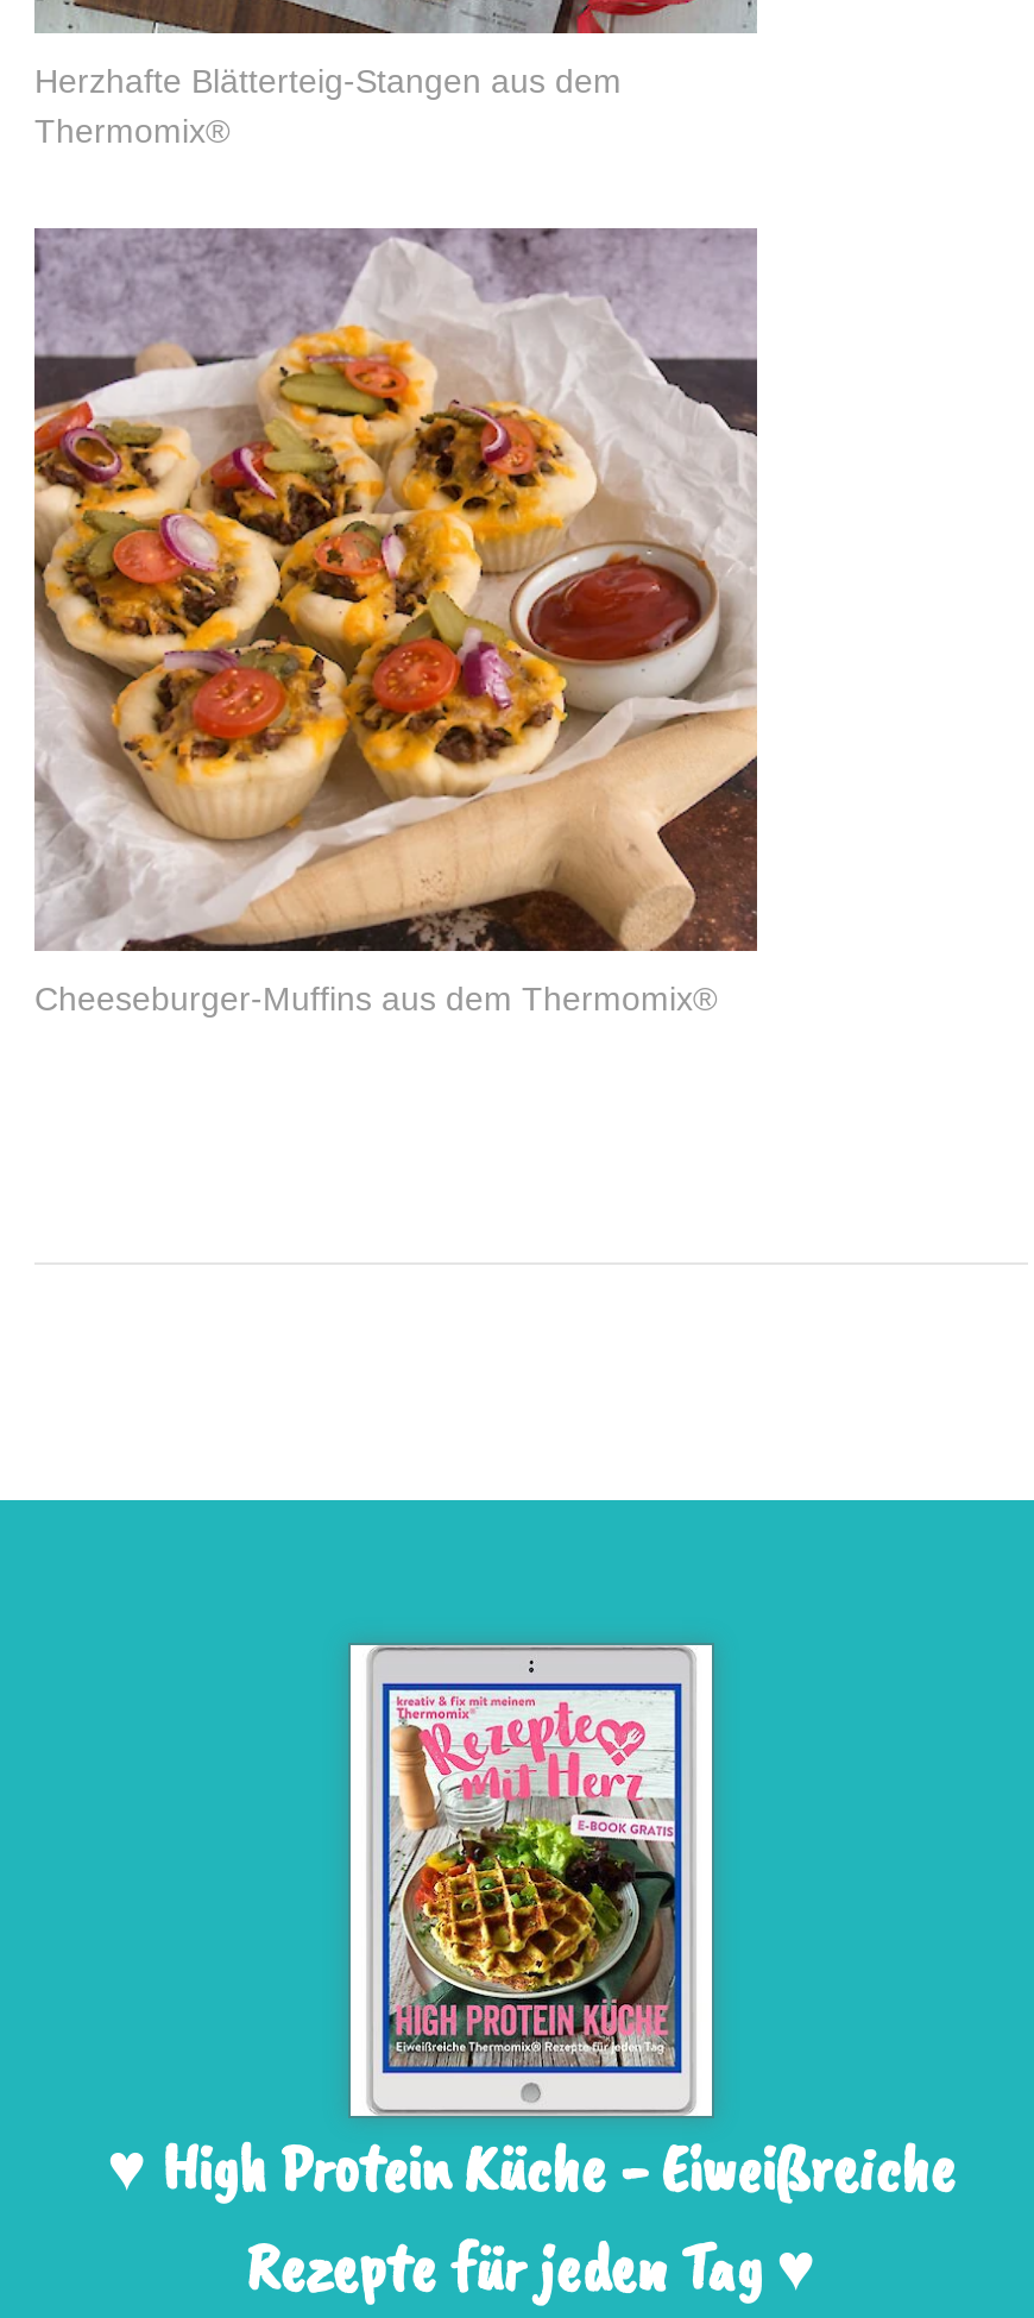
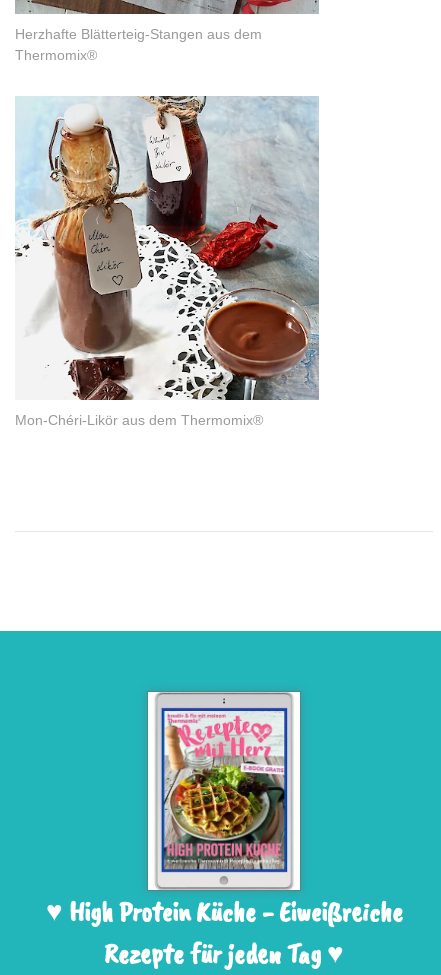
- [image]
- Cheeseburger-Muffins aus dem Thermomix®
+ [image]
+ Mon-Chéri-Likör aus dem Thermomix®
